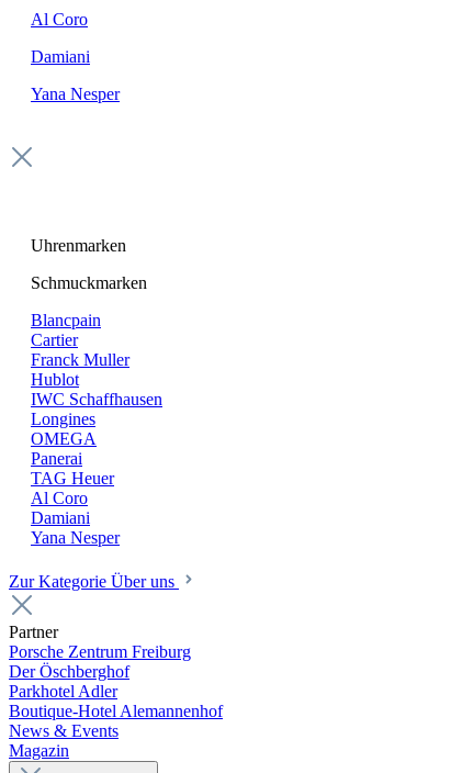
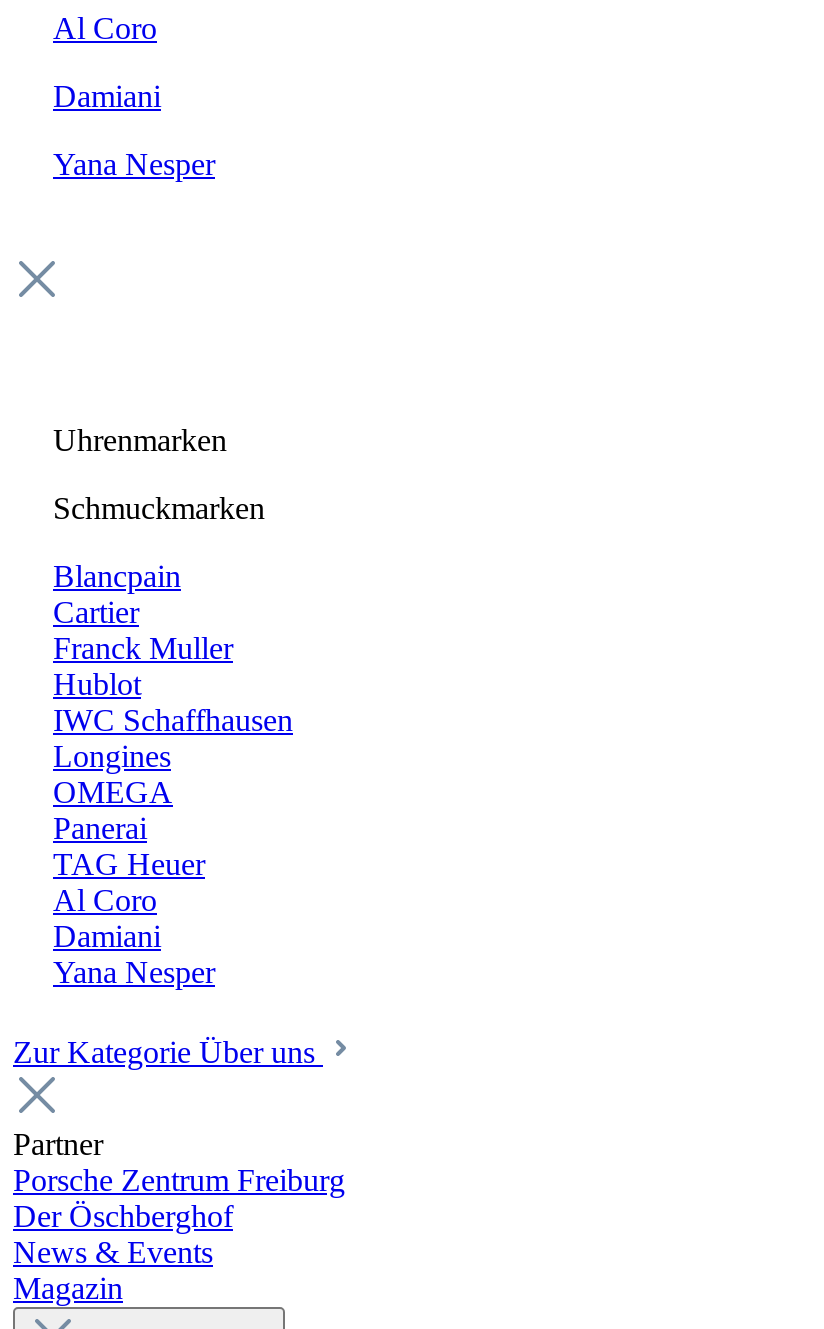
- Parkhotel Adler
- Boutique-Hotel Alemannenhof
